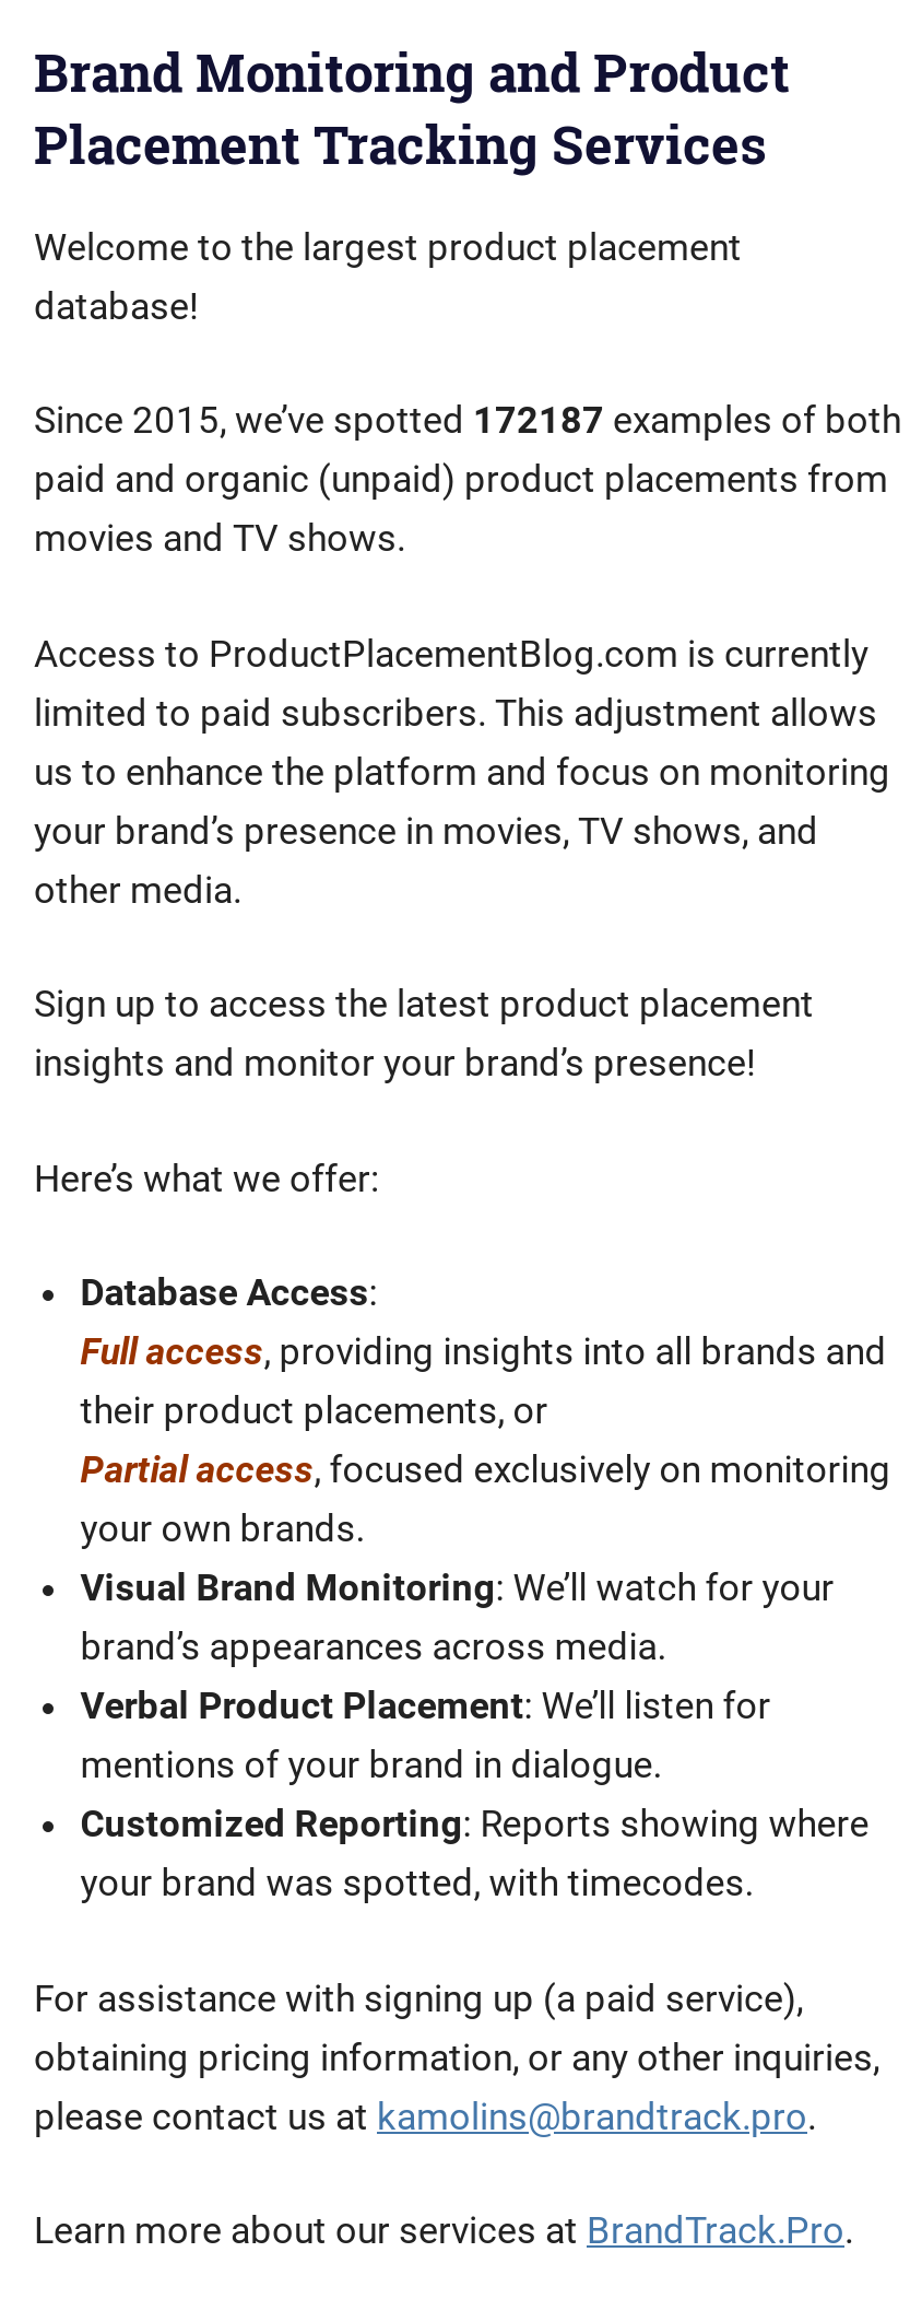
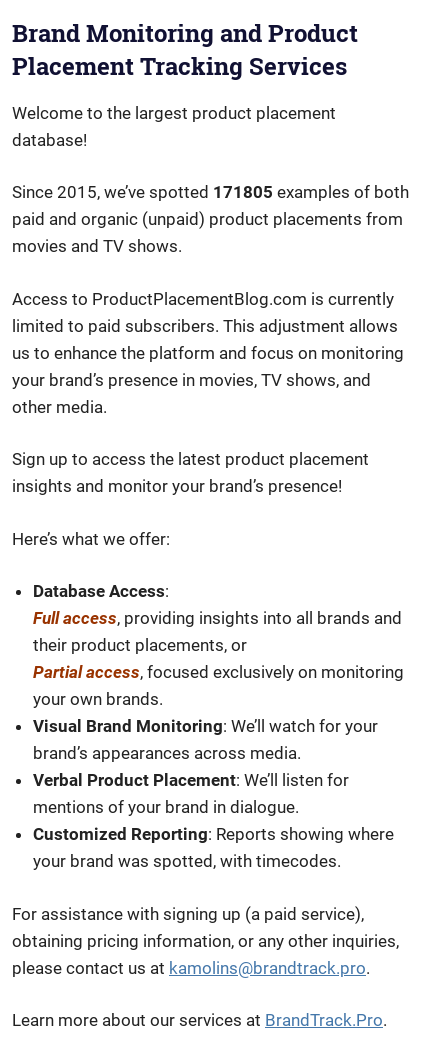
- Since 2015, we’ve spotted 172187 examples of both
+ Since 2015, we’ve spotted 171805 examples of both
